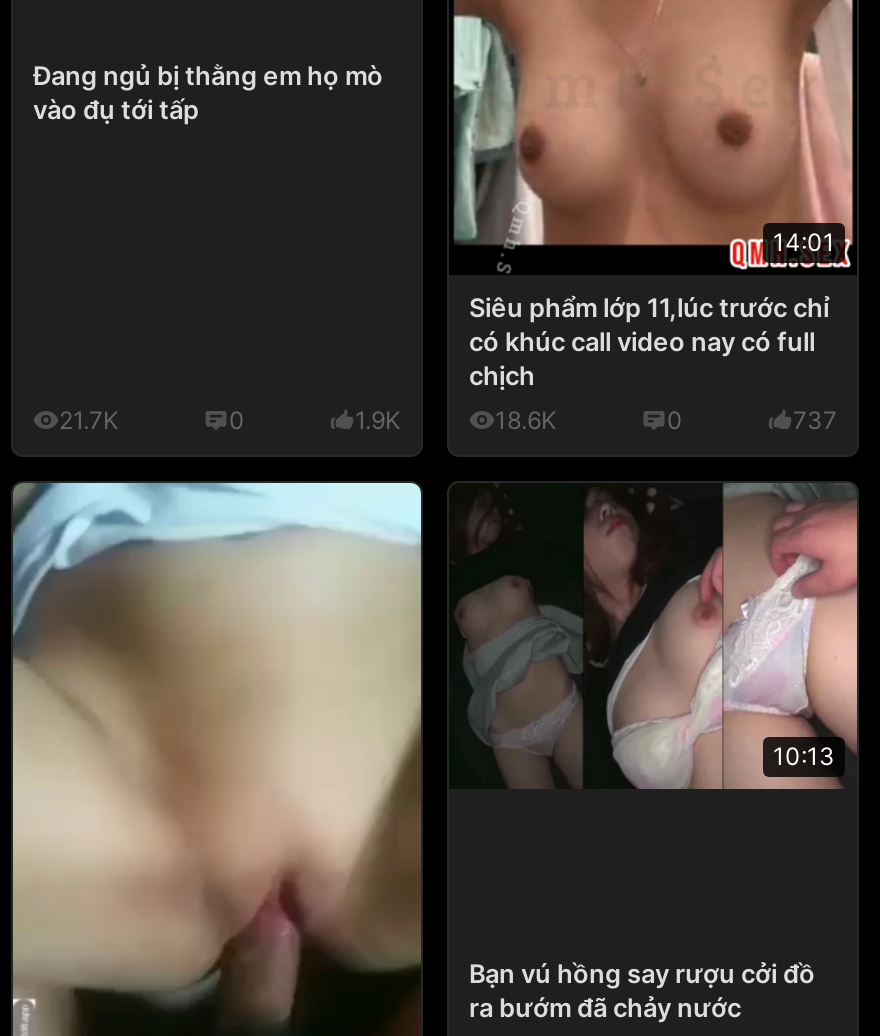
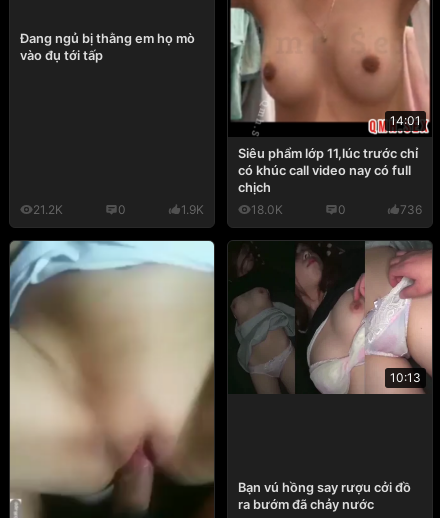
- 21.7K
+ 21.2K

- 18.6K
+ 18.0K

- 737
+ 736
